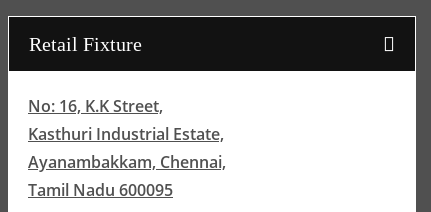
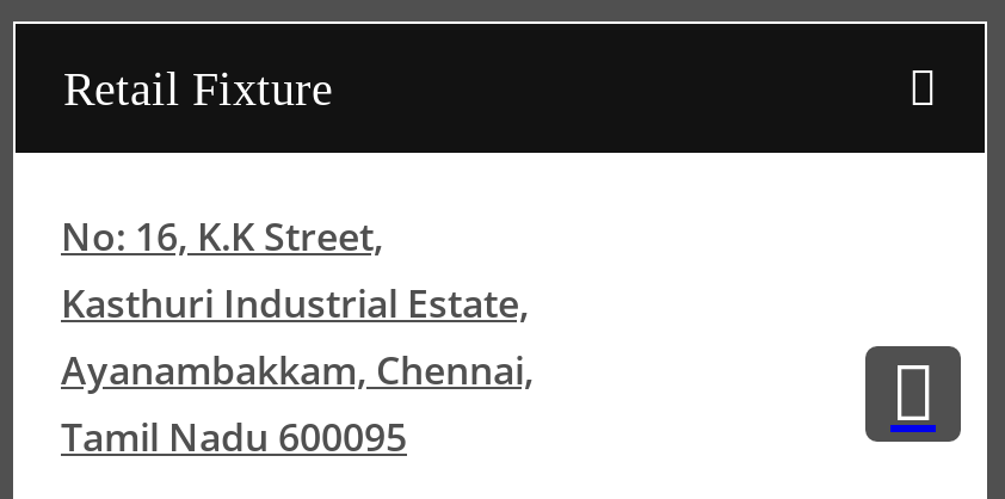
+ [image]
